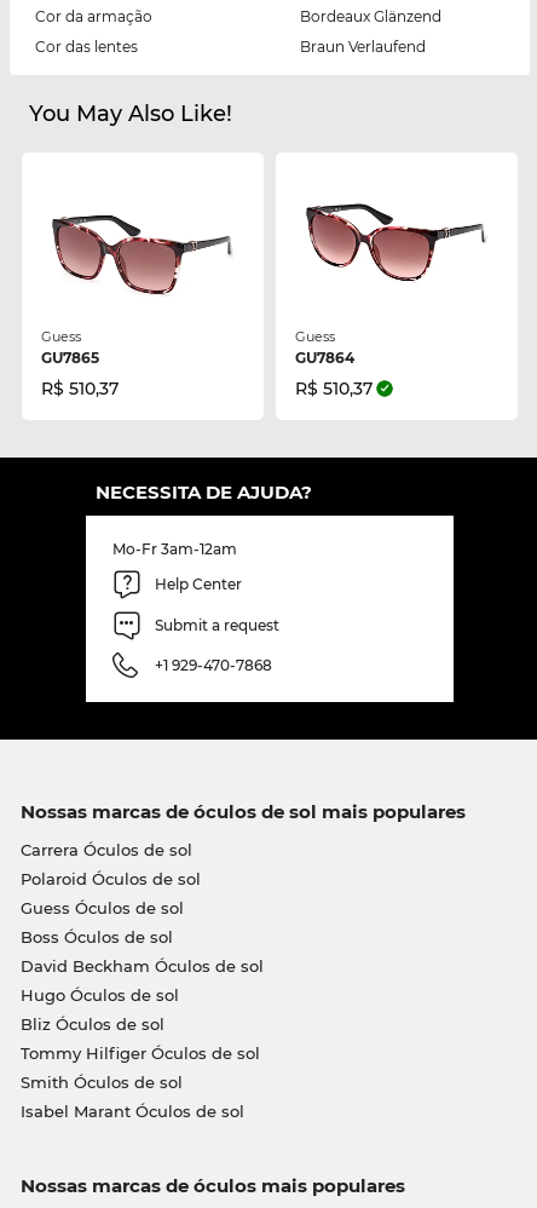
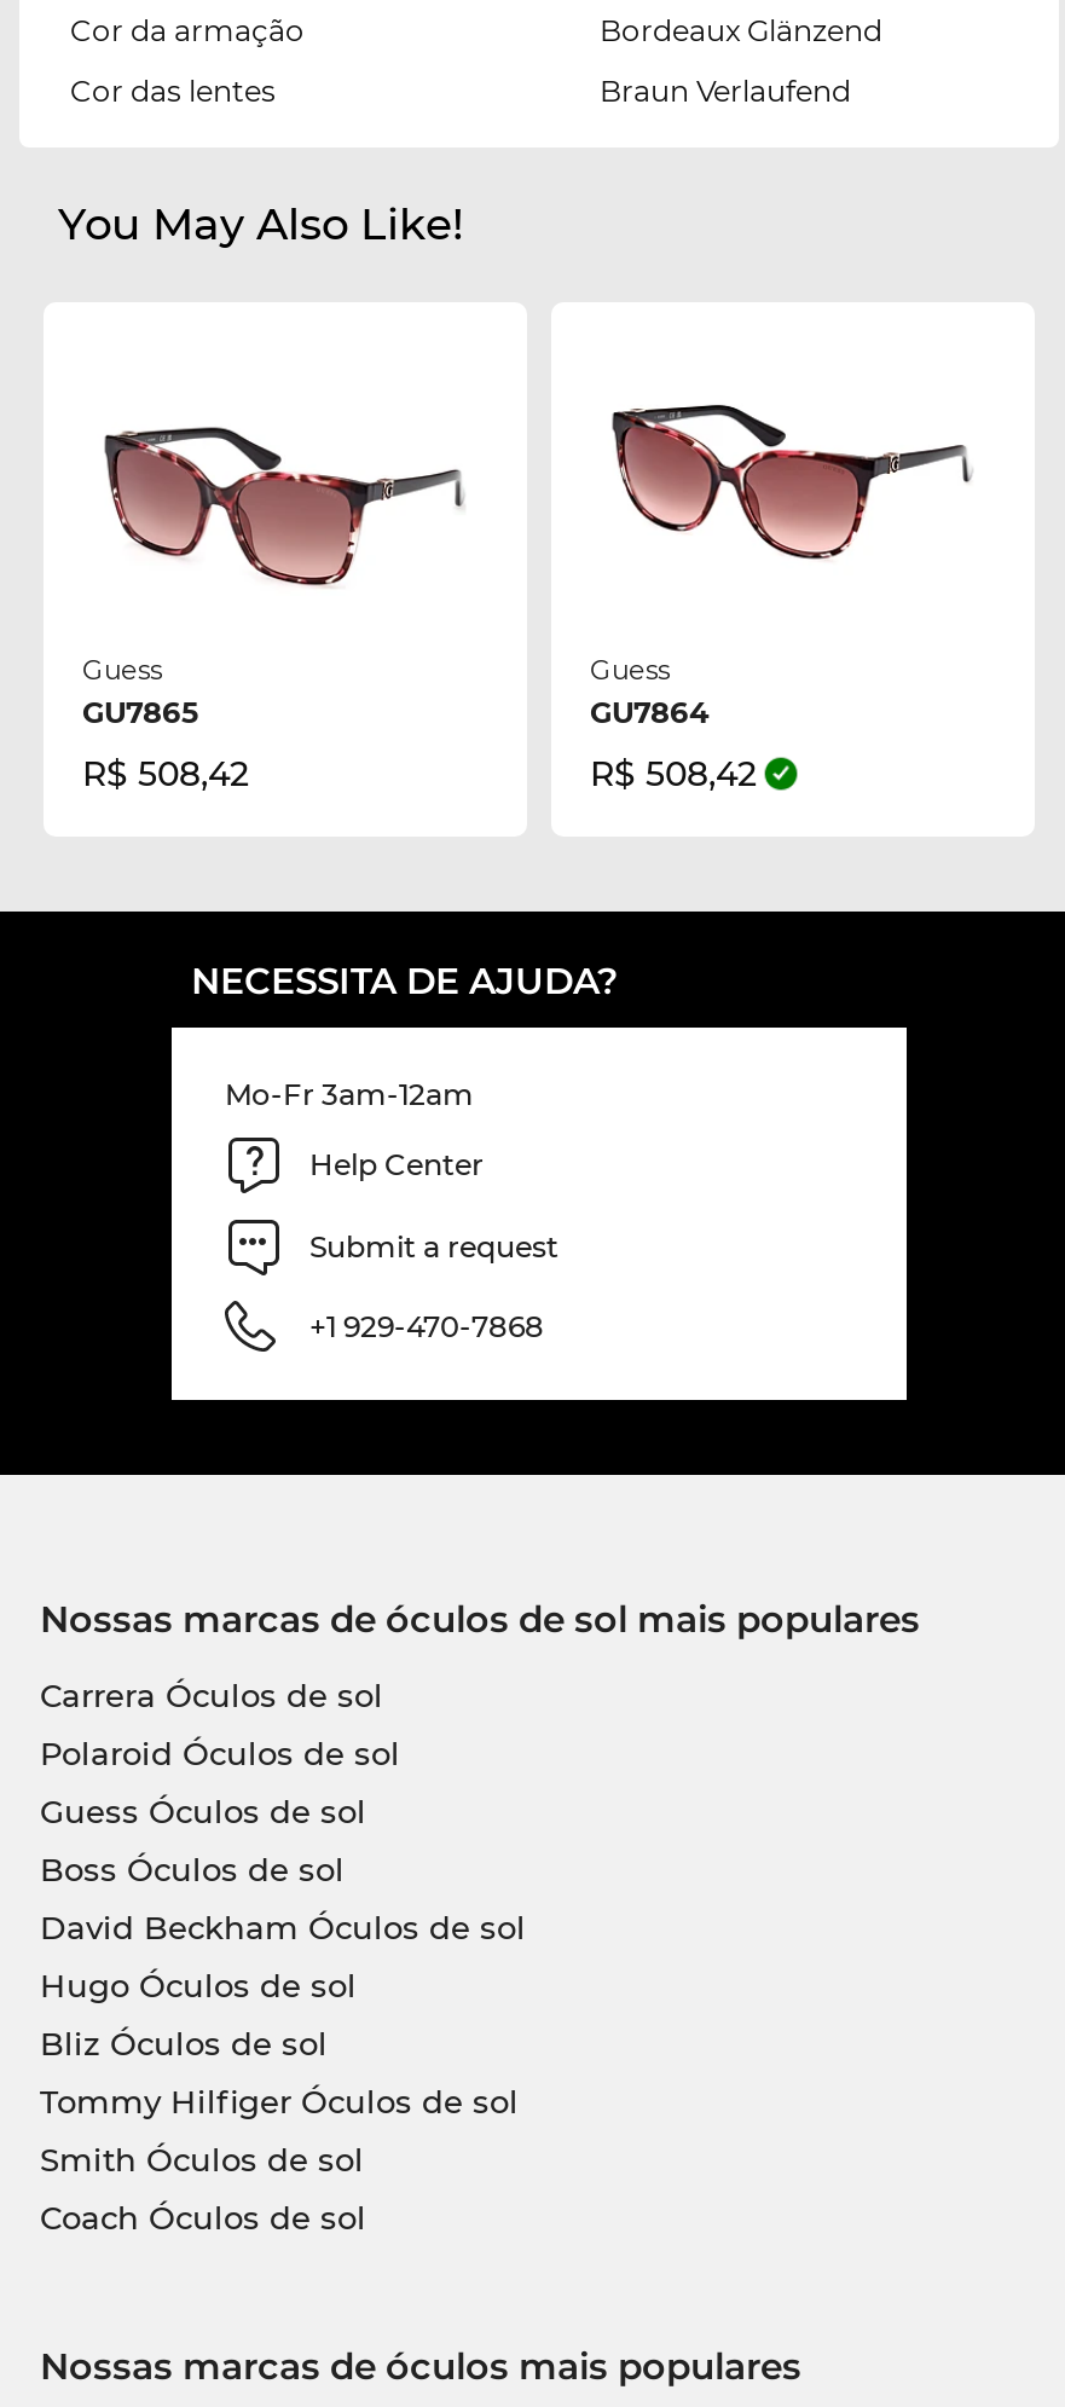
- R$ 510,37
+ R$ 508,42

- R$ 510,37
+ R$ 508,42

- Isabel Marant Óculos de sol
+ Coach Óculos de sol
